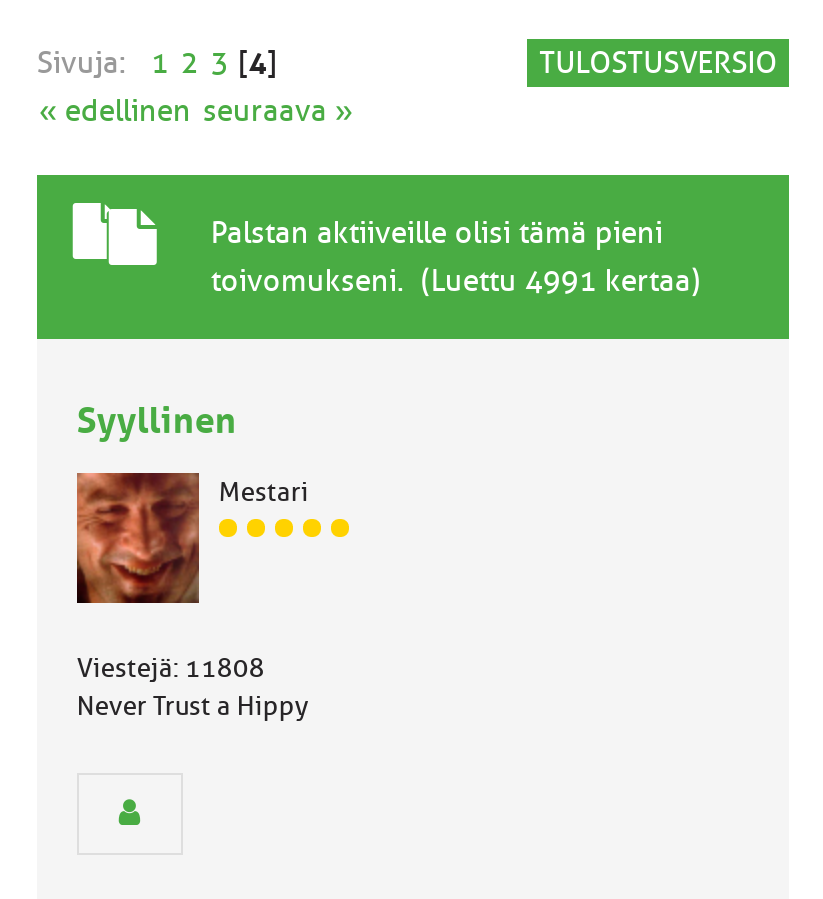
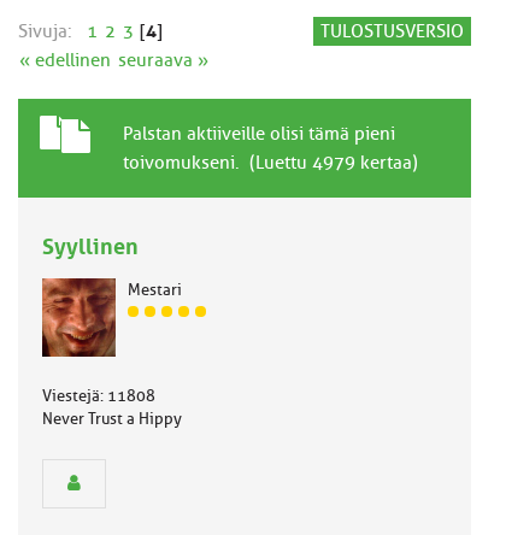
- toivomukseni. (Luettu 4991 kertaa)
+ toivomukseni. (Luettu 4979 kertaa)
